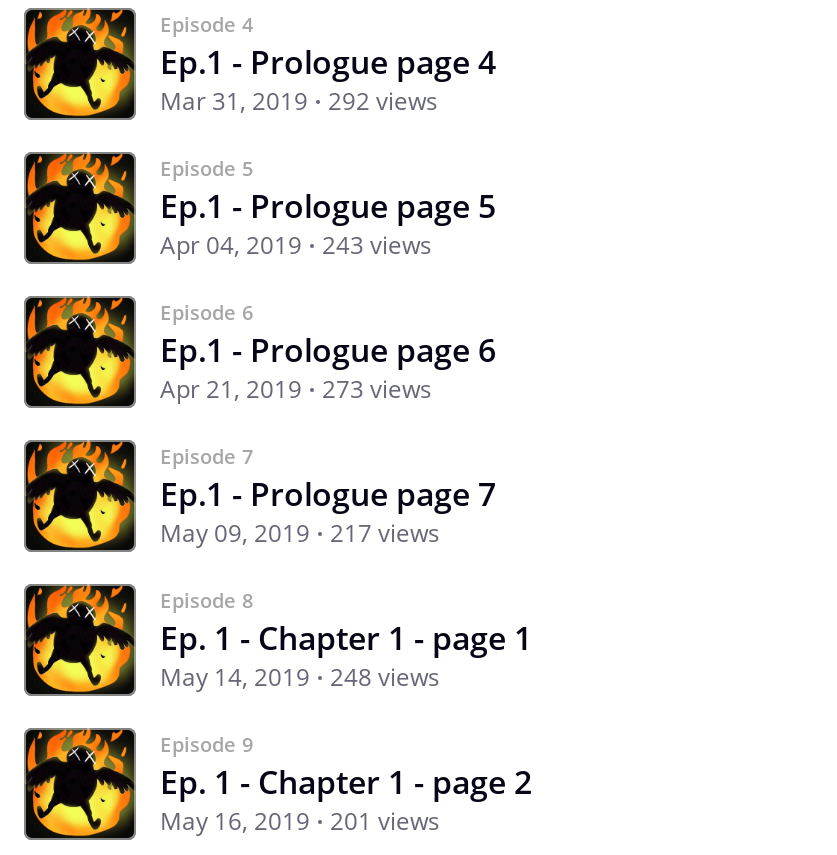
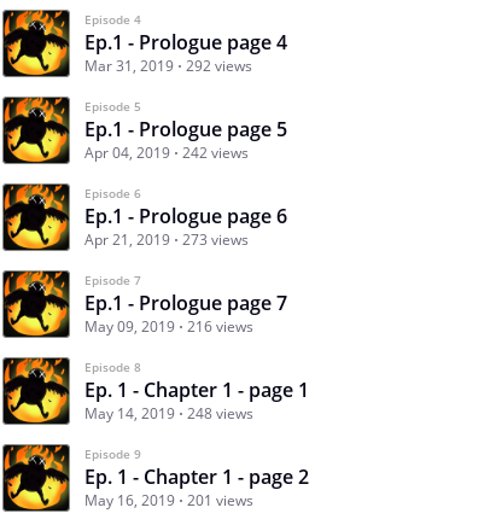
- Apr 04, 2019 243 views
+ Apr 04, 2019 242 views

- May 09, 2019 217 views
+ May 09, 2019 216 views
